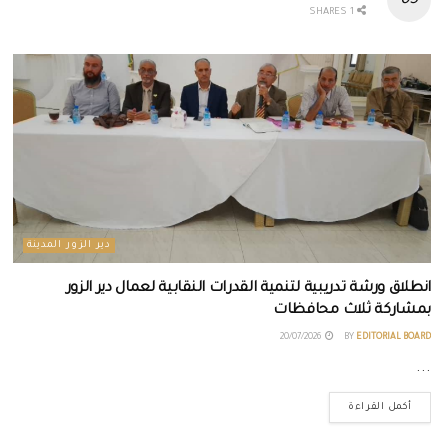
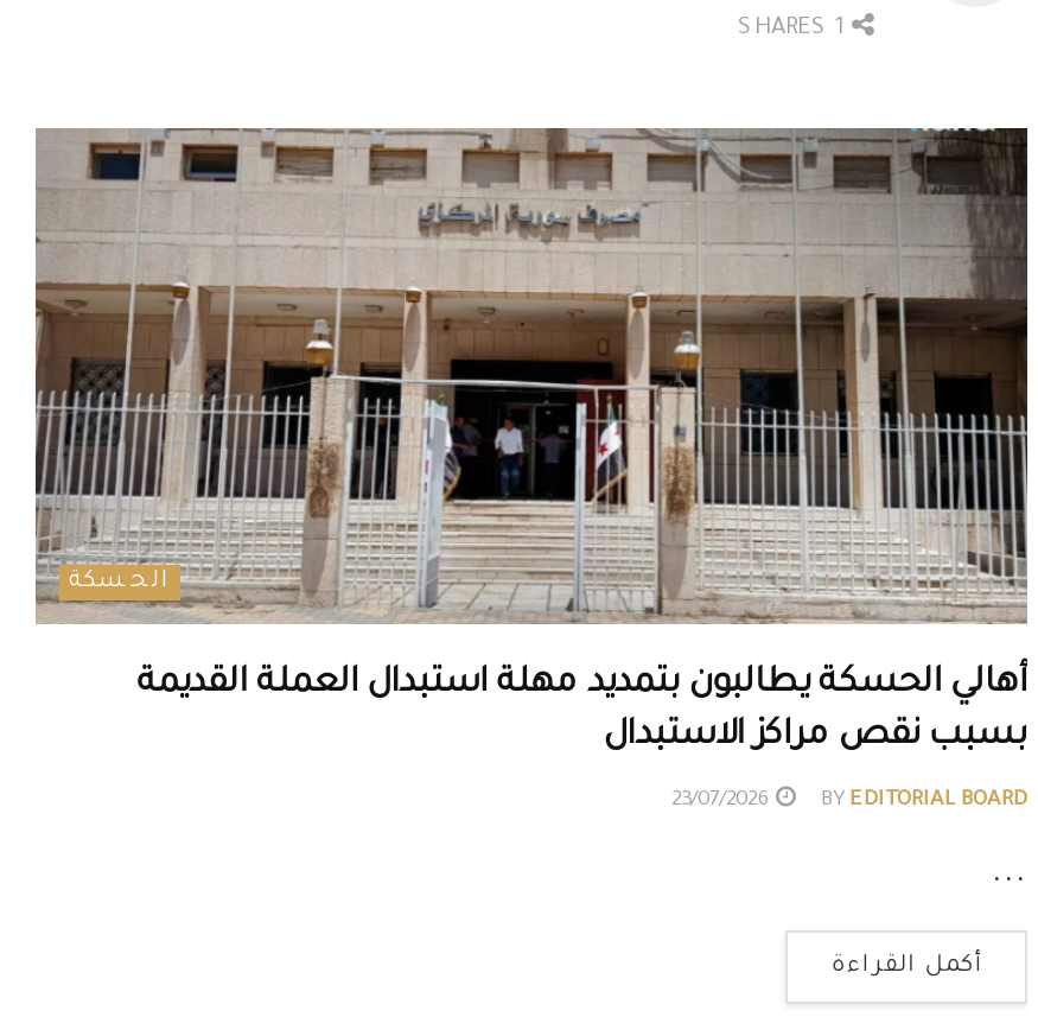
- [image]
- دير الزور المدينة
+ [image]
+ الحسكة

- انطلاق ورشة تدريبية لتنمية القدرات النقابية لعمال دير الزور
- بمشاركة ثلاث محافظات
+ أهالي الحسكة يطالبون بتمديد مهلة استبدال العملة القديمة
+ بسبب نقص مراكز الاستبدال
